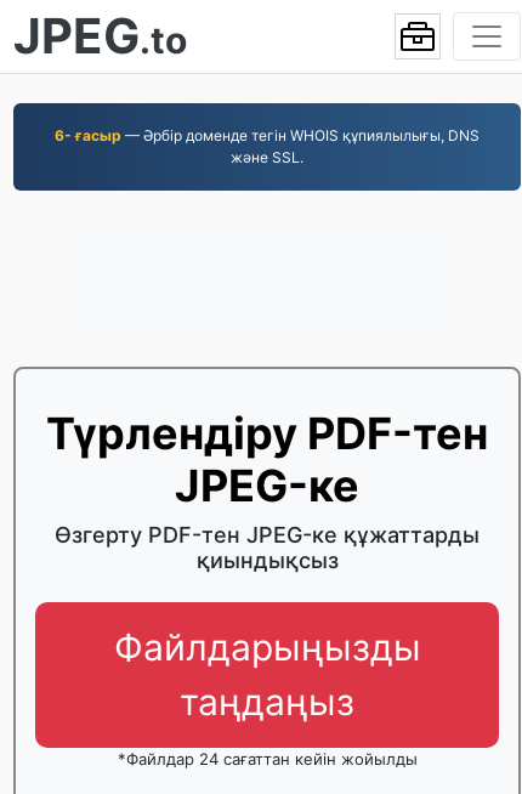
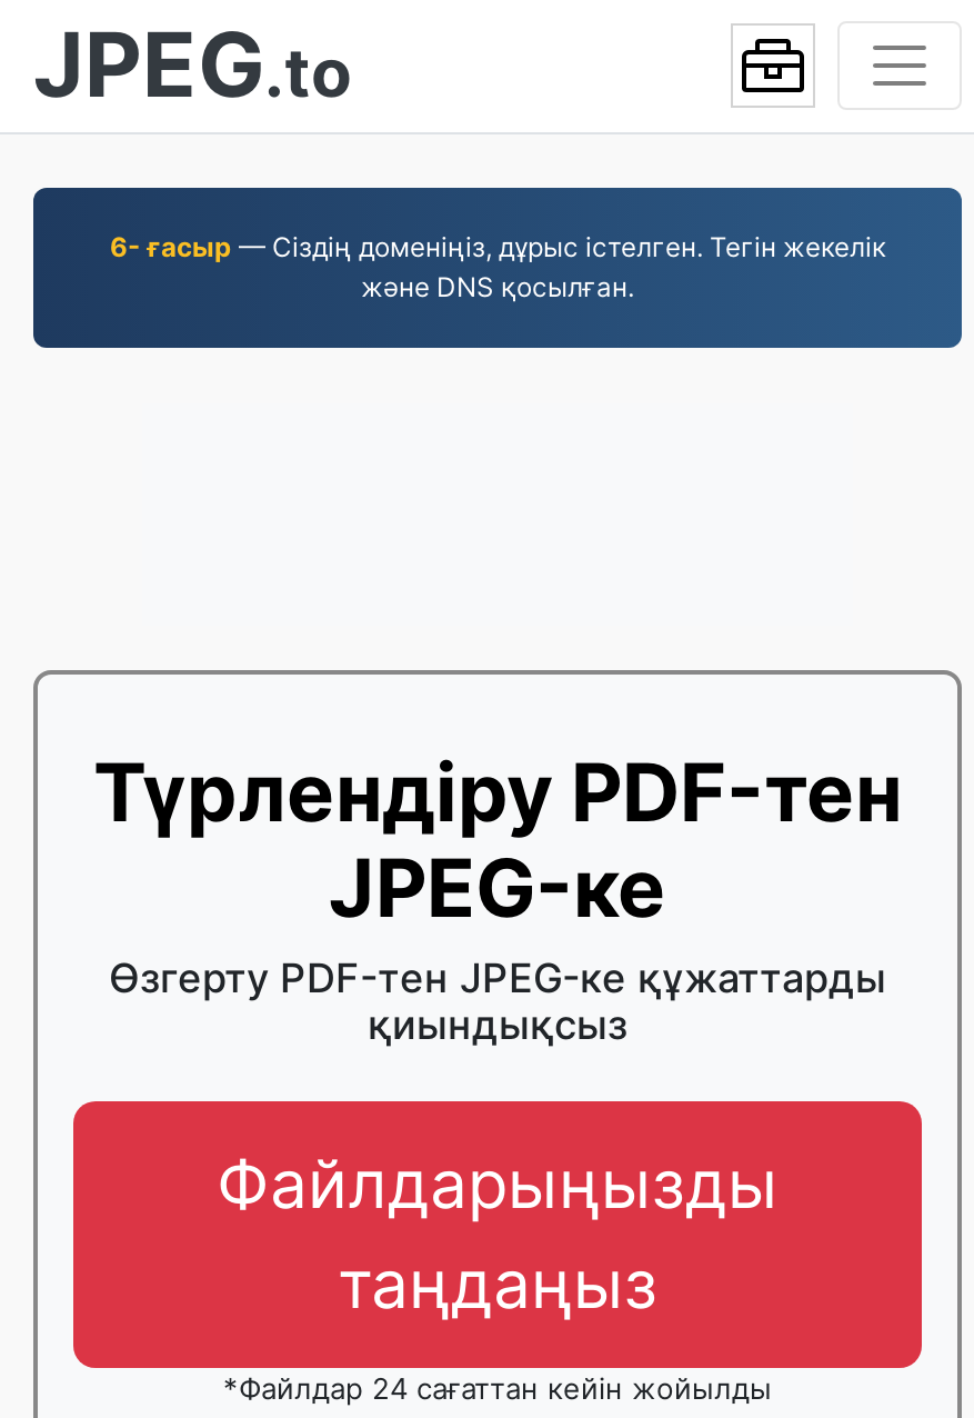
- 6- ғасыр — Әрбір доменде тегін WHOIS құпиялылығы, DNS
- және SSL.
+ 6- ғасыр — Сіздің доменіңіз, дұрыс істелген. Тегін жекелік
+ және DNS қосылған.
